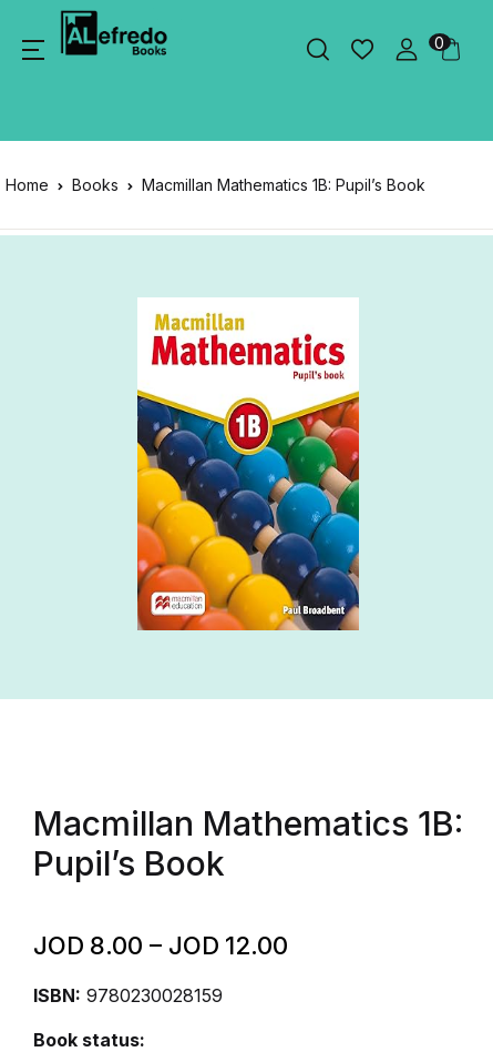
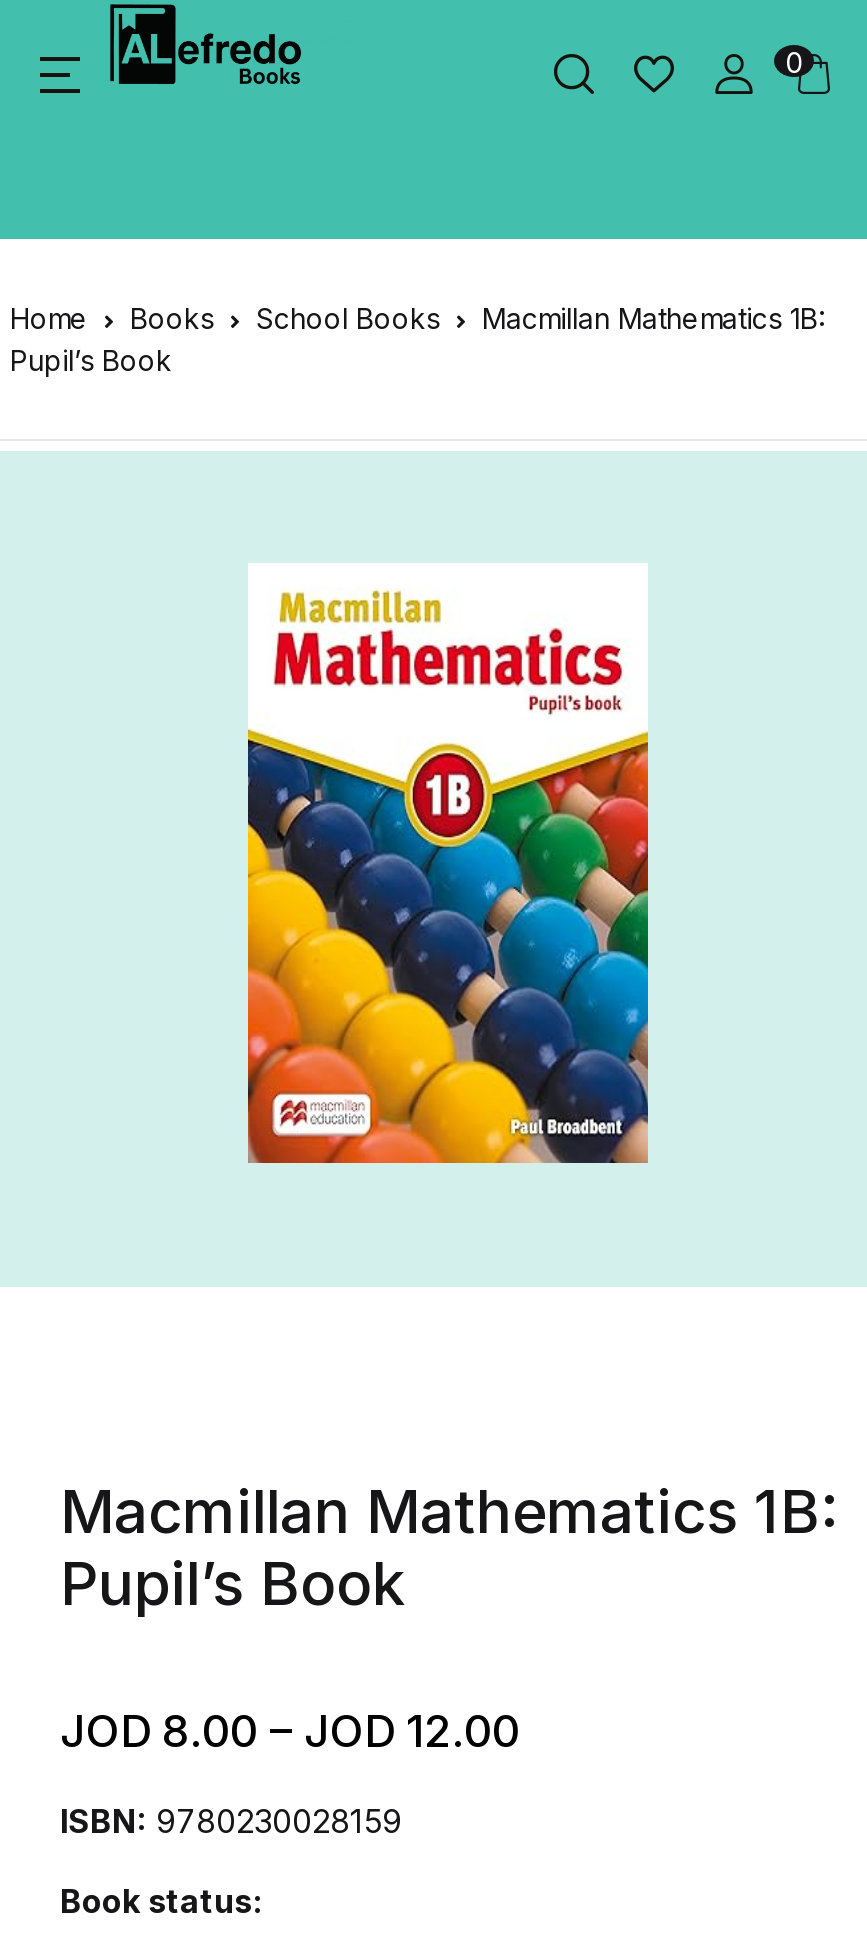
- Macmillan Mathematics 1B: Pupil’s Book
+ School Books
+ Macmillan Mathematics 1B:
+ Pupil’s Book
